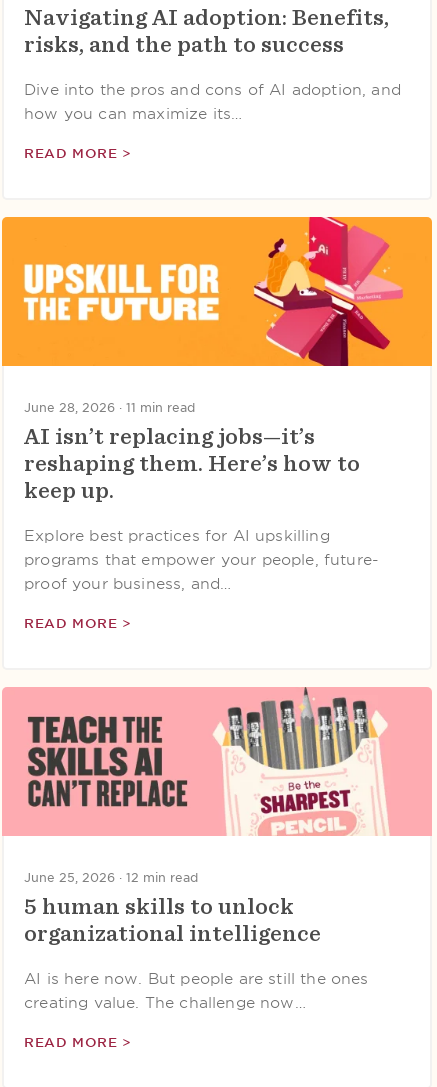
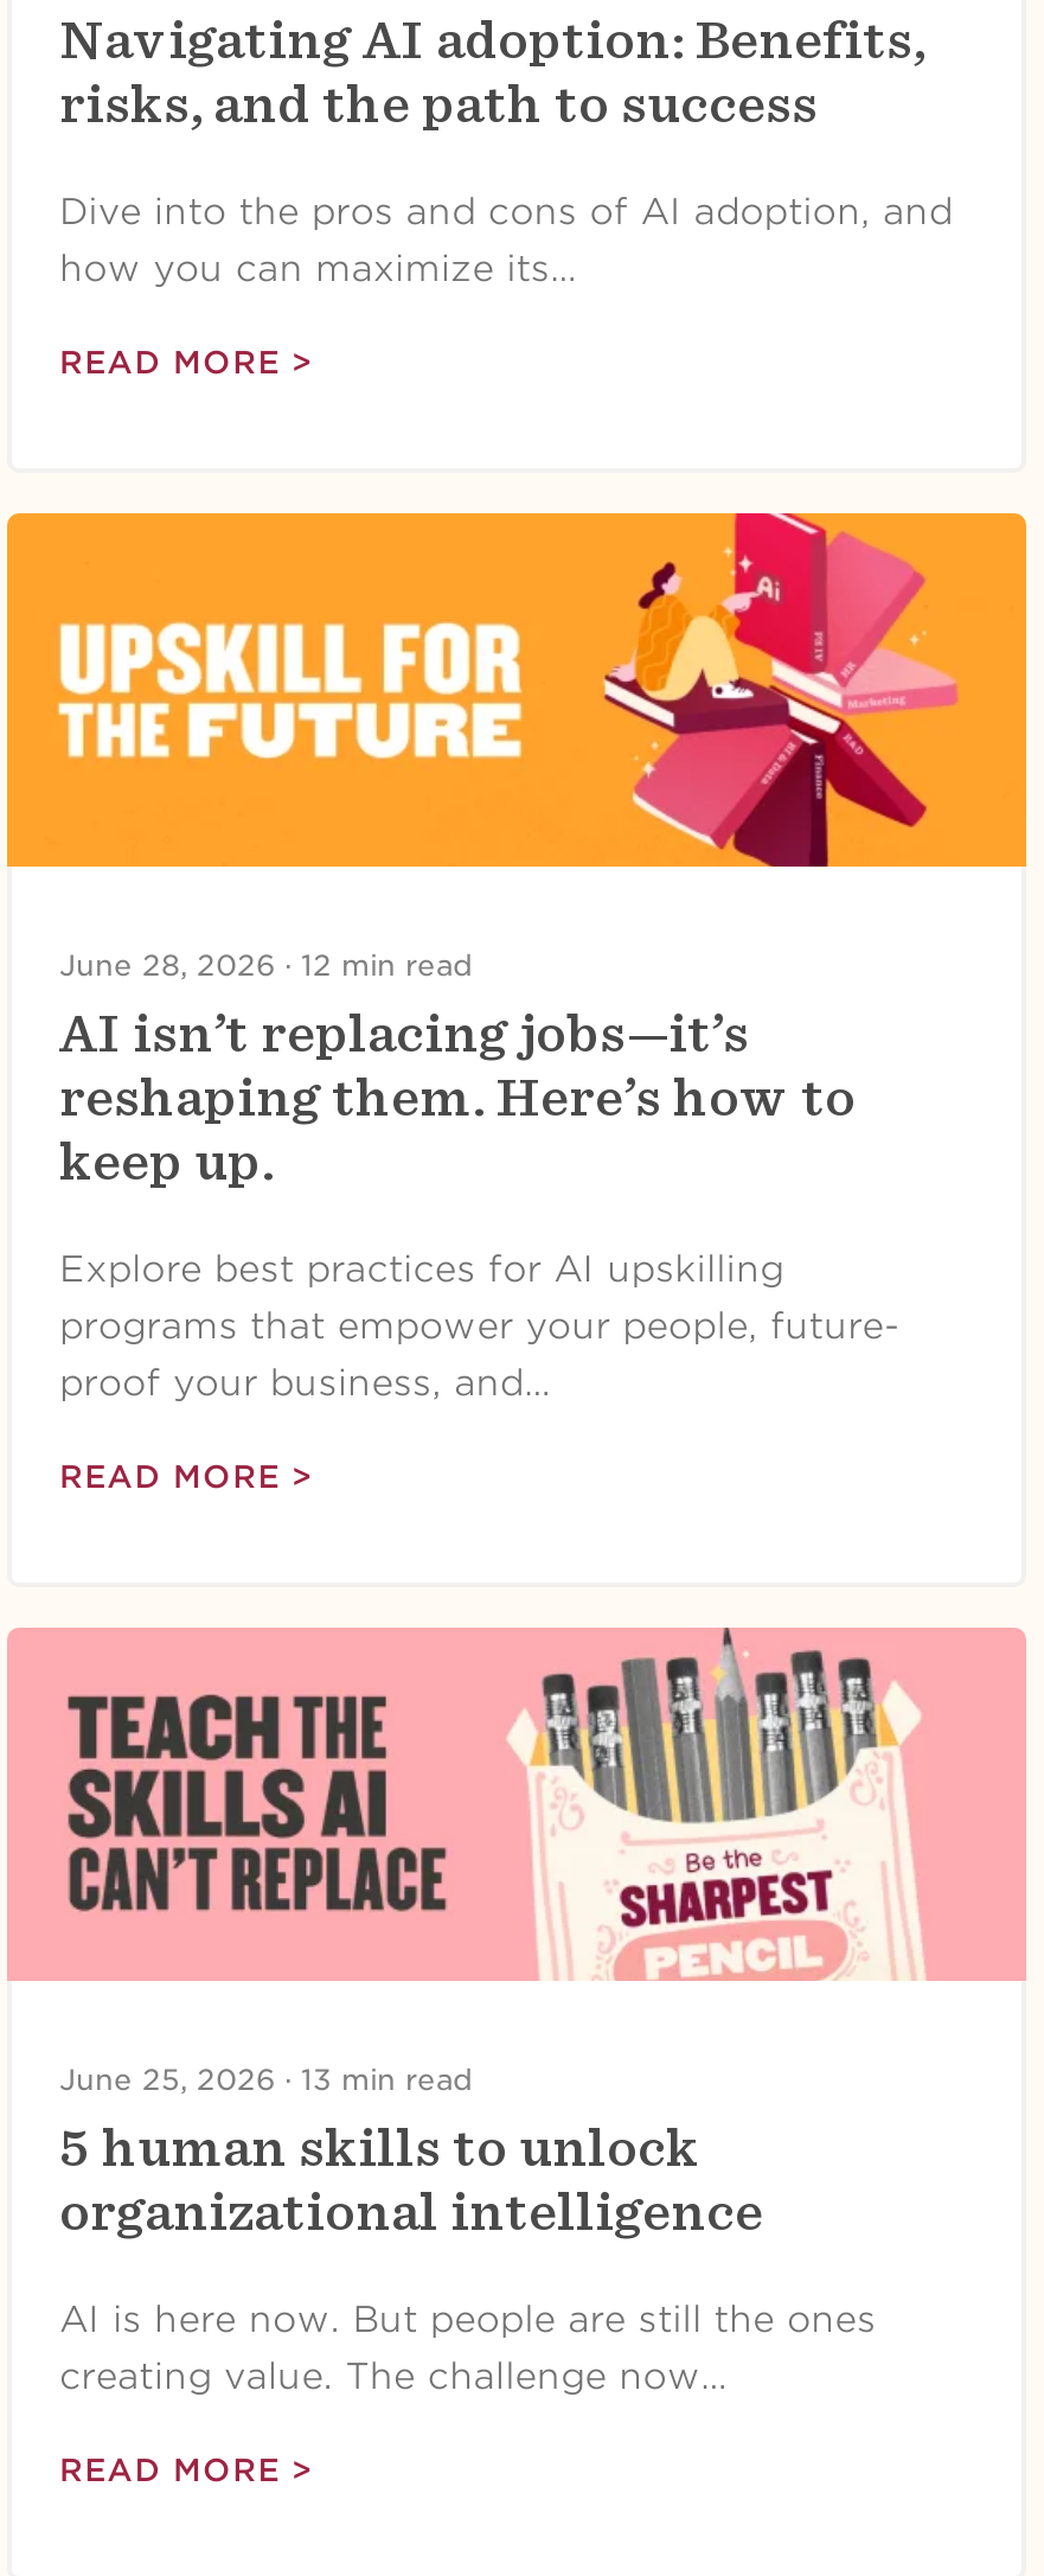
- June 28, 2026 · 11 min read
+ June 28, 2026 · 12 min read

- June 25, 2026 · 12 min read
+ June 25, 2026 · 13 min read
